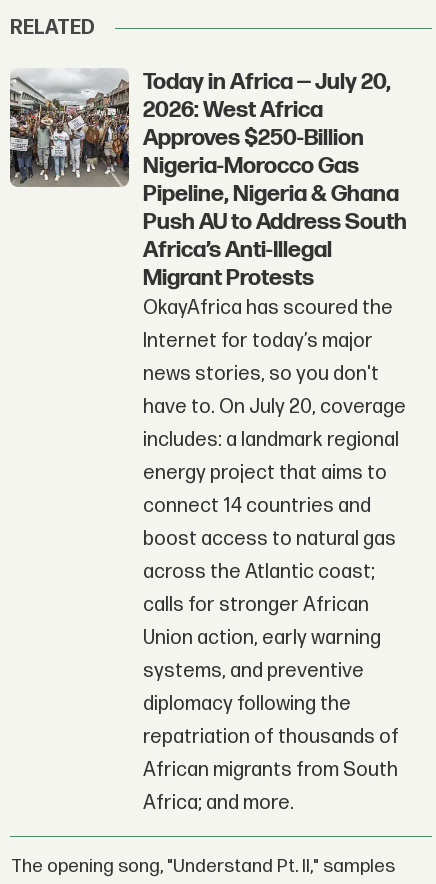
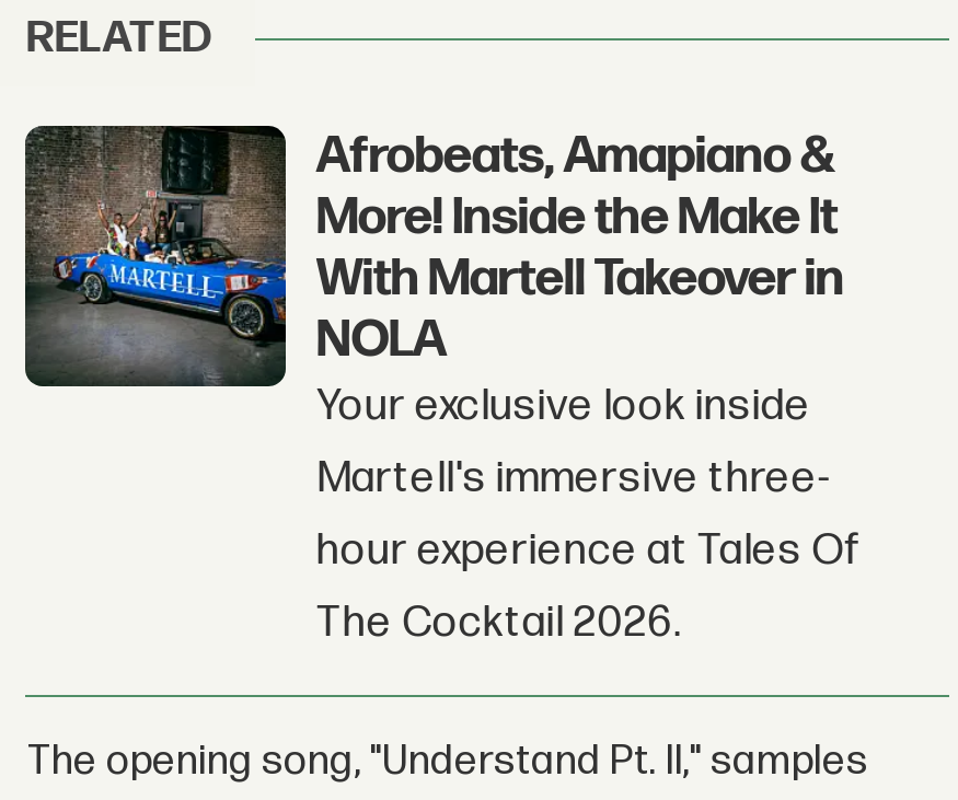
- [image]
- Today in Africa — July 20,
- 2026: West Africa
- Approves $250-Billion
- Nigeria-Morocco Gas
- Pipeline, Nigeria & Ghana
- Push AU to Address South
- Africa’s Anti-Illegal
- Migrant Protests
- OkayAfrica has scoured the
- Internet for today’s major
- news stories, so you don't
- have to. On July 20, coverage
- includes: a landmark regional
- energy project that aims to
- connect 14 countries and
- boost access to natural gas
- across the Atlantic coast;
- calls for stronger African
- Union action, early warning
- systems, and preventive
- diplomacy following the
- repatriation of thousands of
- African migrants from South
- Africa; and more.
+ [image]
+ Afrobeats, Amapiano &
+ More! Inside the Make It
+ With Martell Takeover in
+ NOLA
+ Your exclusive look inside
+ Martell's immersive three-
+ hour experience at Tales Of
+ The Cocktail 2026.
